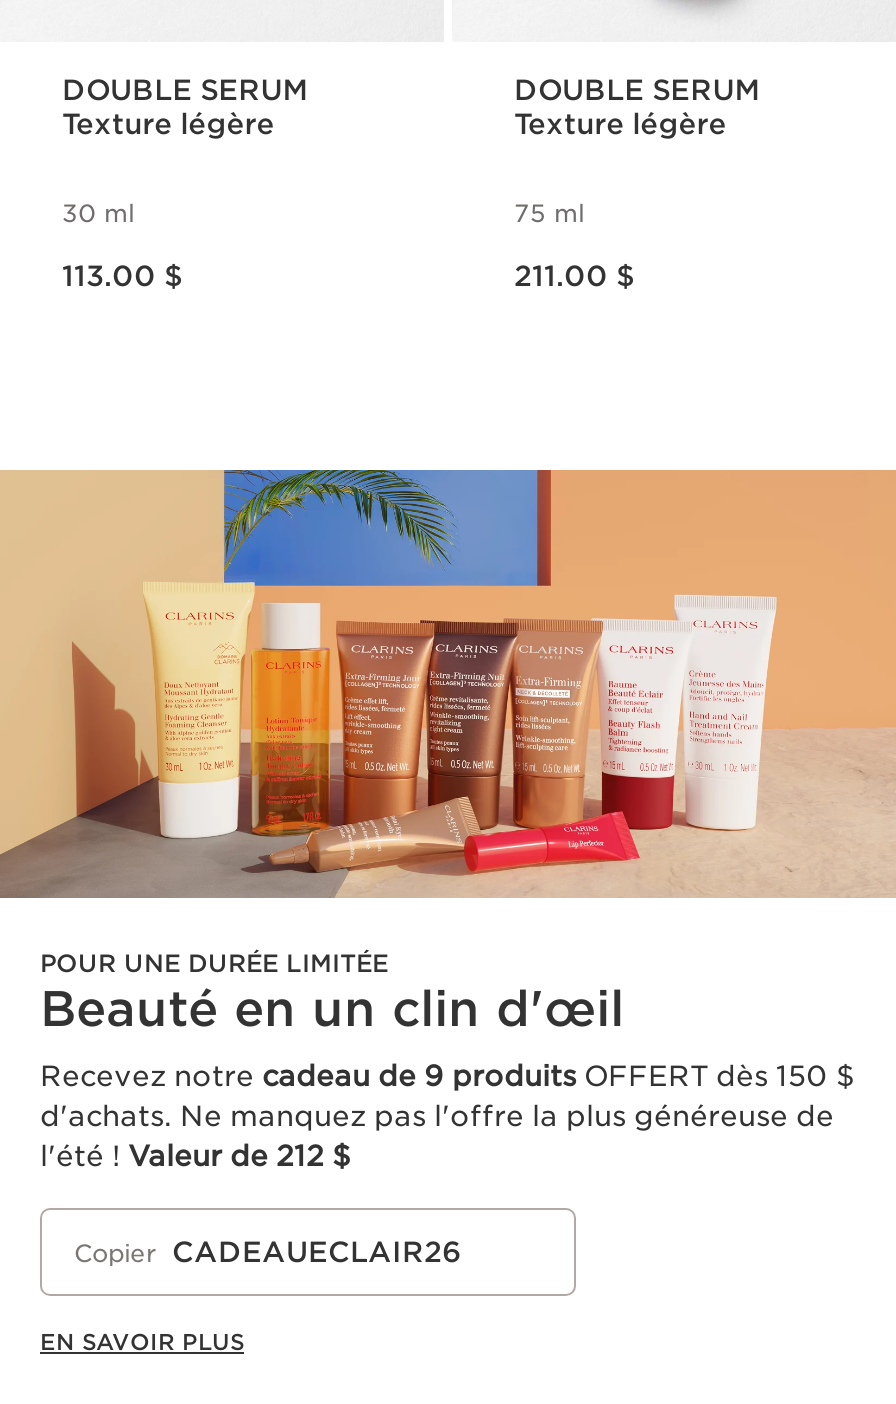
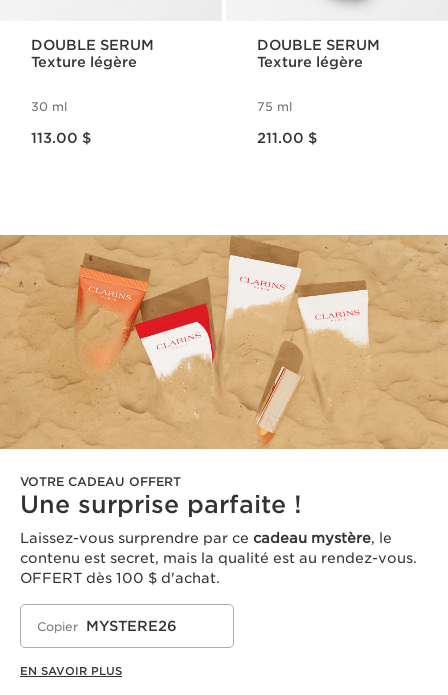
- [image]
- POUR UNE DURÉE LIMITÉE
- Beauté en un clin d'œil
- Recevez notre cadeau de 9 produits OFFERT dès 150 $
- d'achats. Ne manquez pas l'offre la plus généreuse de
- l'été ! Valeur de 212 $
+ [image]
+ VOTRE CADEAU OFFERT
+ Une surprise parfaite !
+ Laissez-vous surprendre par ce cadeau mystère, le
+ contenu est secret, mais la qualité est au rendez-vous.
+ OFFERT dès 100 $ d'achat.

- Copier CADEAUECLAIR26
+ Copier MYSTERE26
